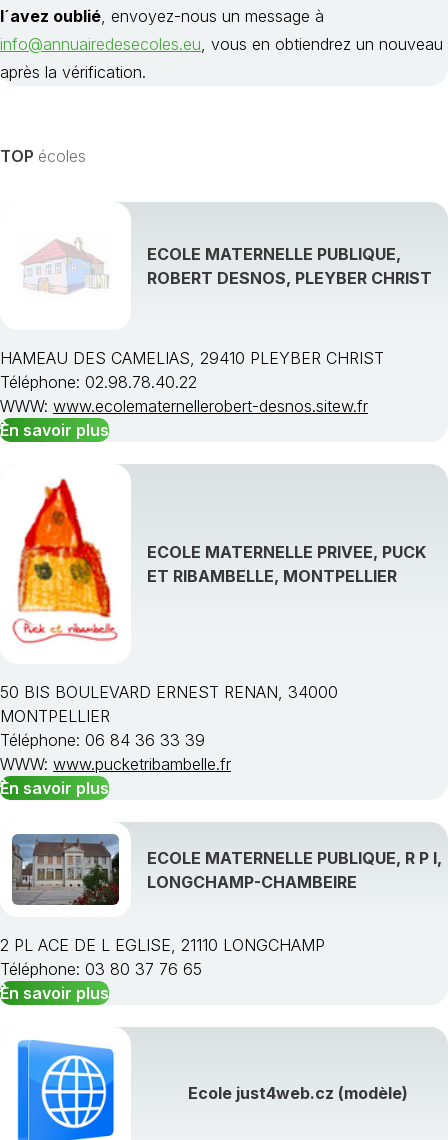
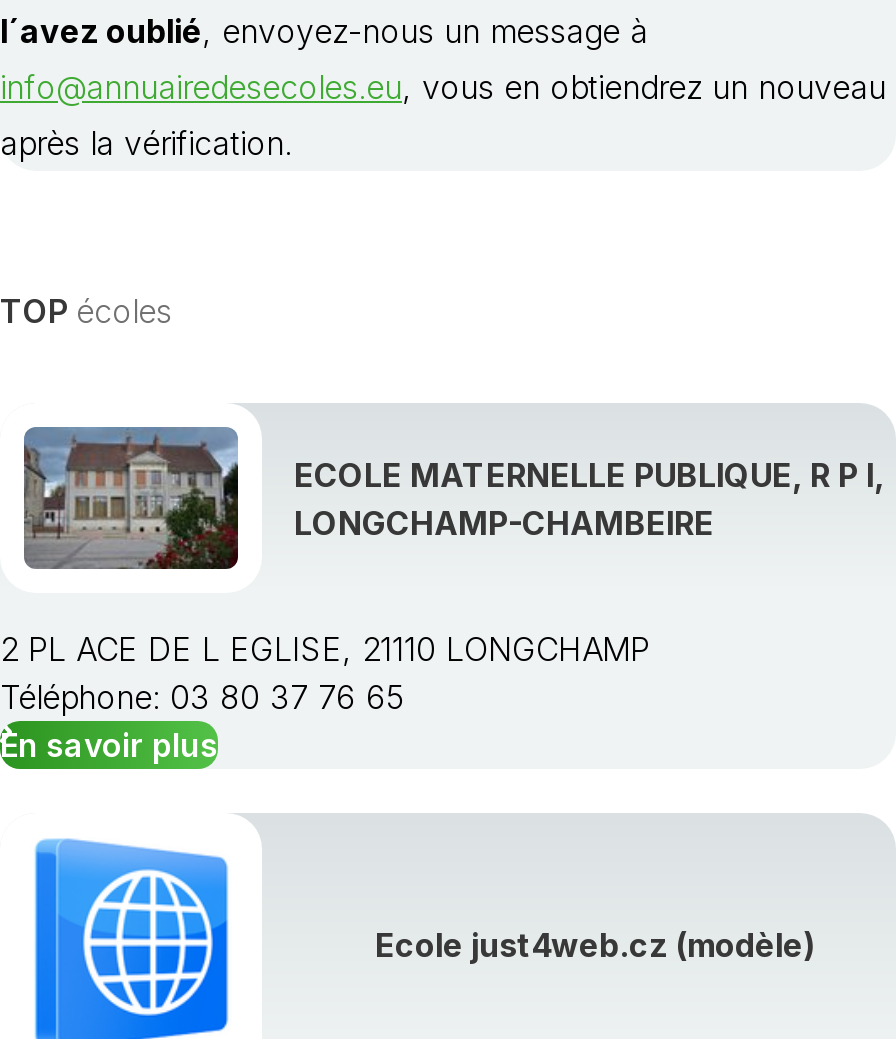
- [image]

- ECOLE MATERNELLE PUBLIQUE,
- ROBERT DESNOS, PLEYBER CHRIST

- HAMEAU DES CAMELIAS, 29410 PLEYBER CHRIST
- Téléphone: 02.98.78.40.22
- WWW: www.ecolematernellerobert-desnos.sitew.fr
- En savoir plus

- [image]
- ECOLE MATERNELLE PRIVEE, PUCK
- ET RIBAMBELLE, MONTPELLIER

- 50 BIS BOULEVARD ERNEST RENAN, 34000
- MONTPELLIER
- Téléphone: 06 84 36 33 39
- WWW: www.pucketribambelle.fr
- En savoir plus
